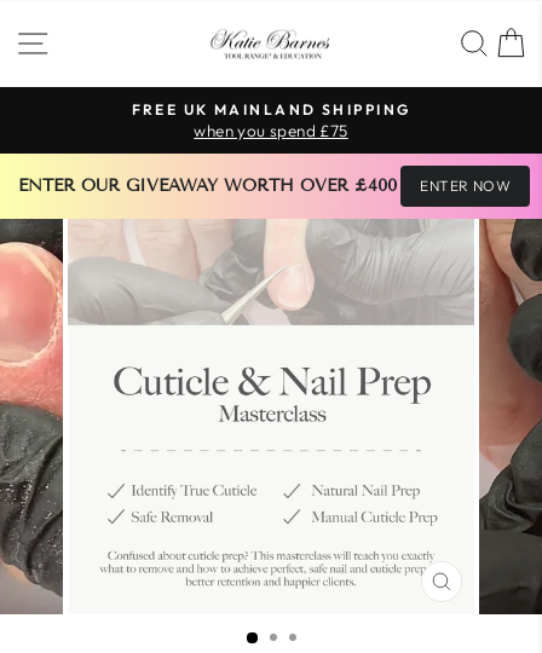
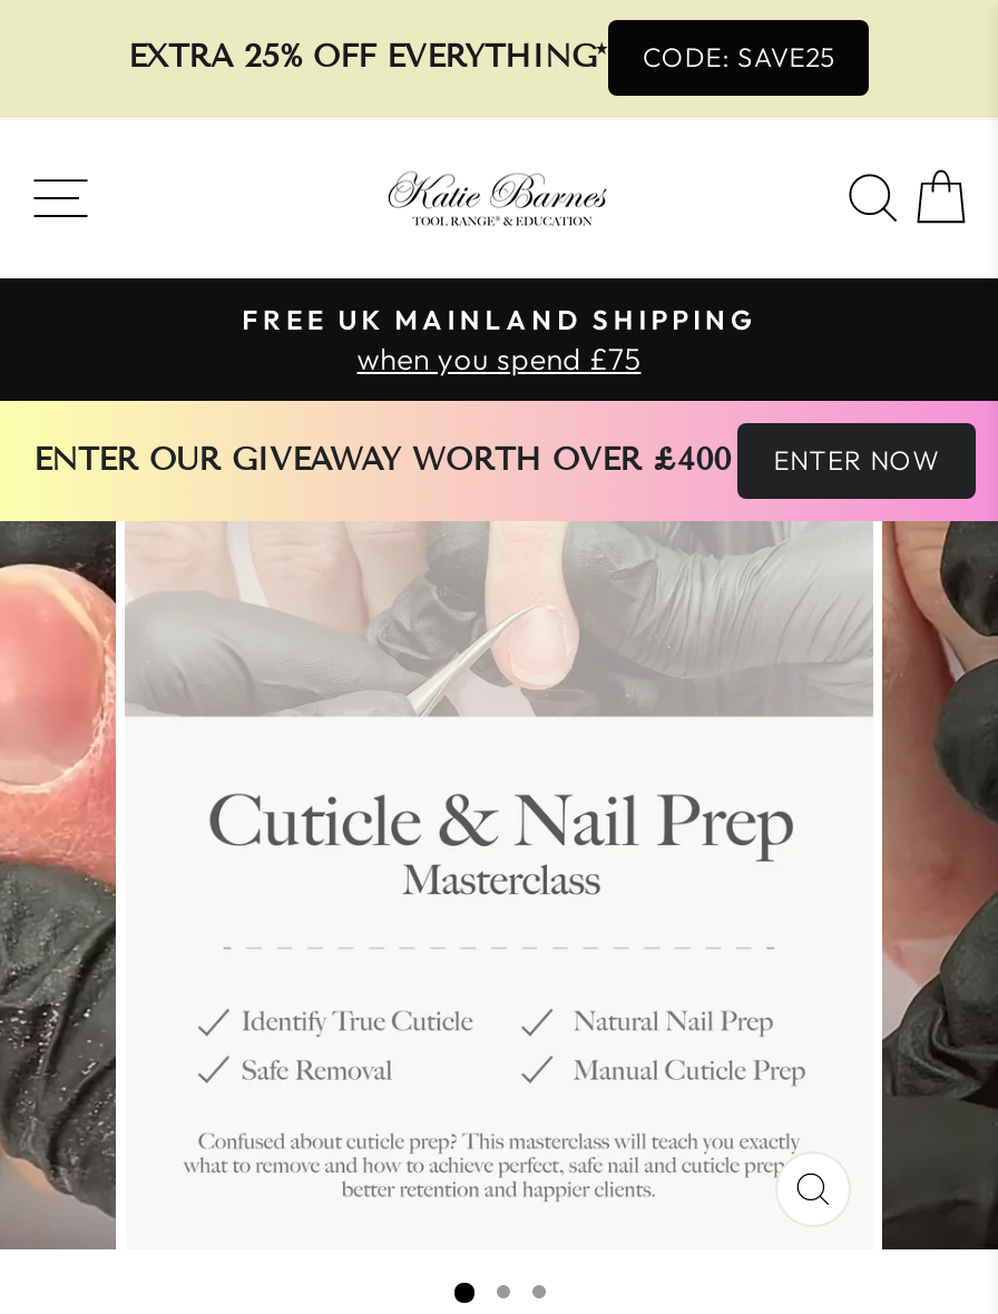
+ EXTRA 25% OFF EVERYTHING*
+ CODE: SAVE25
